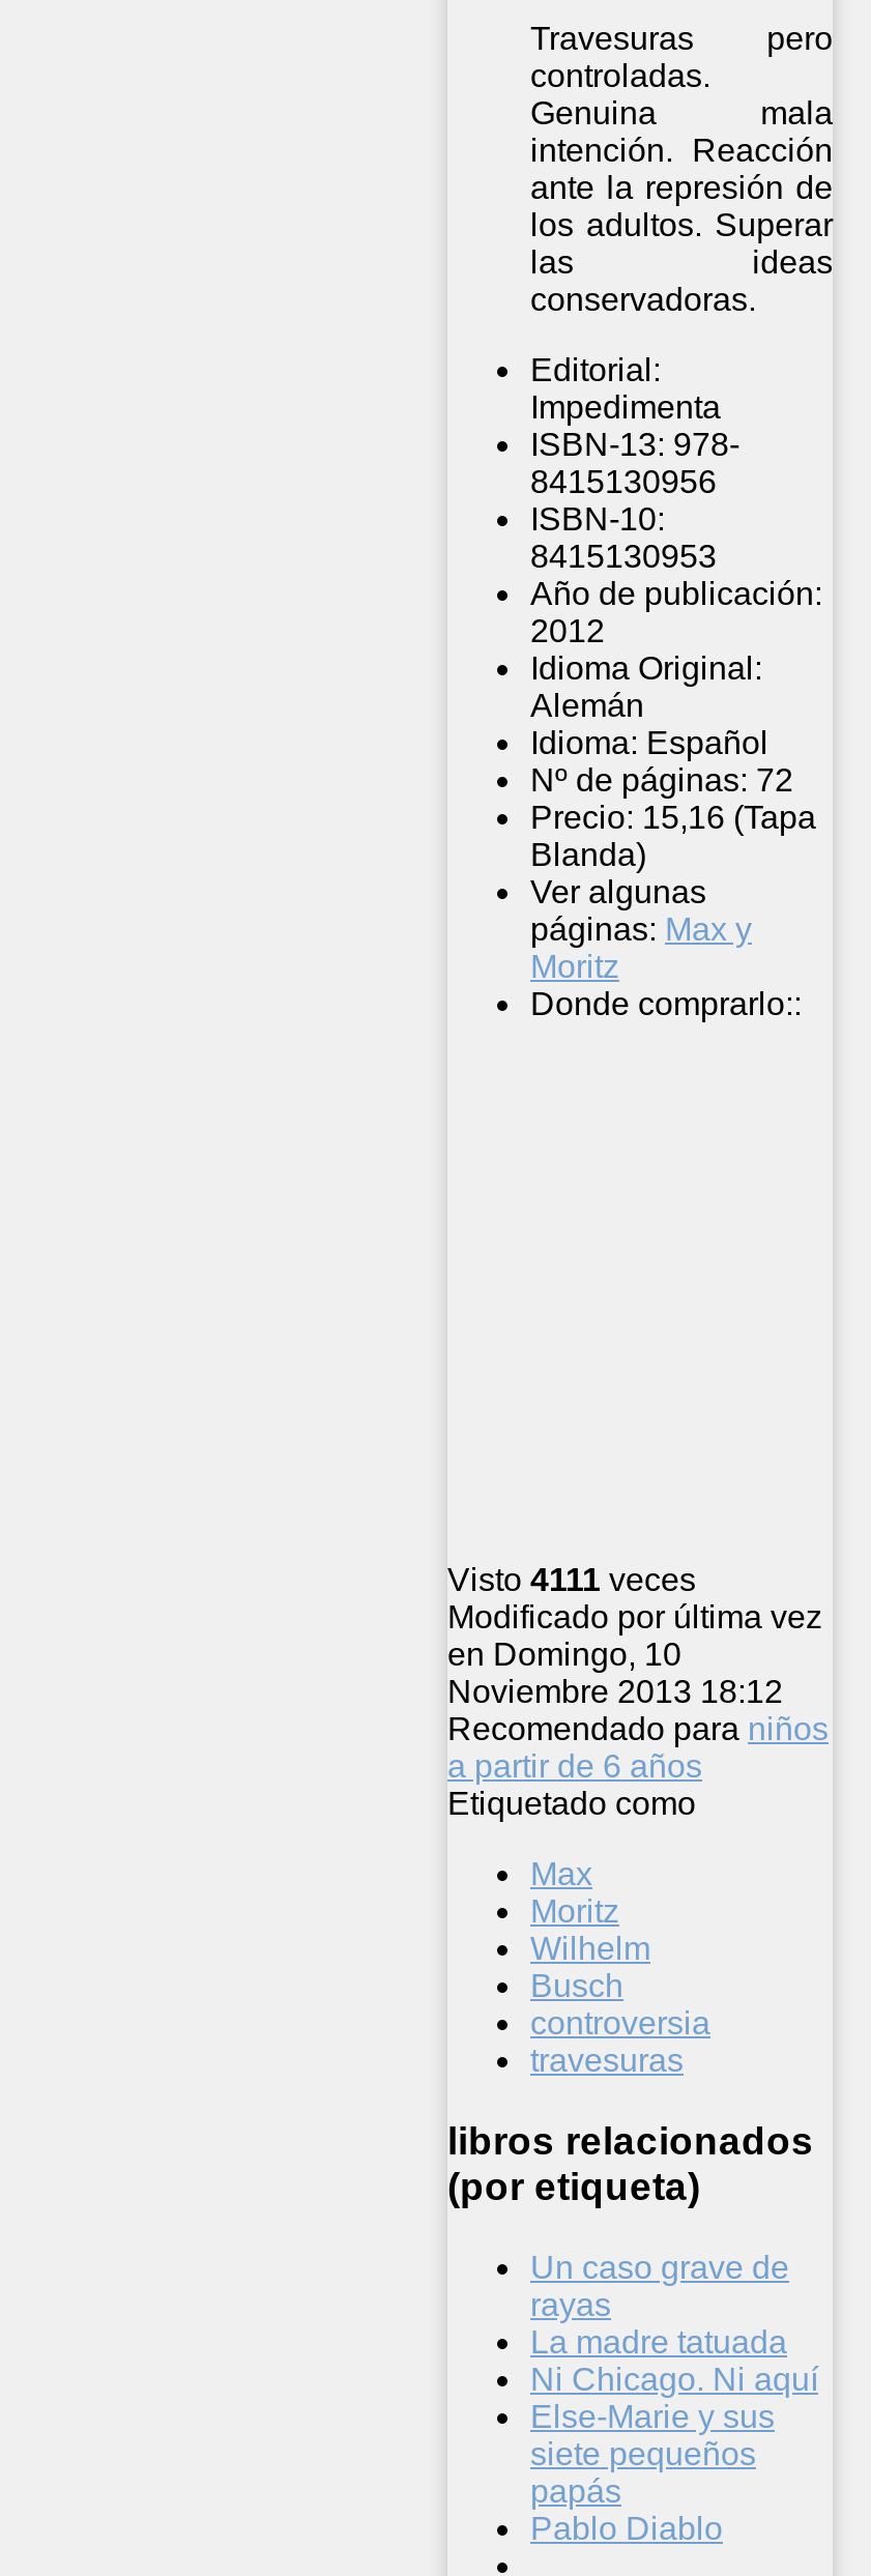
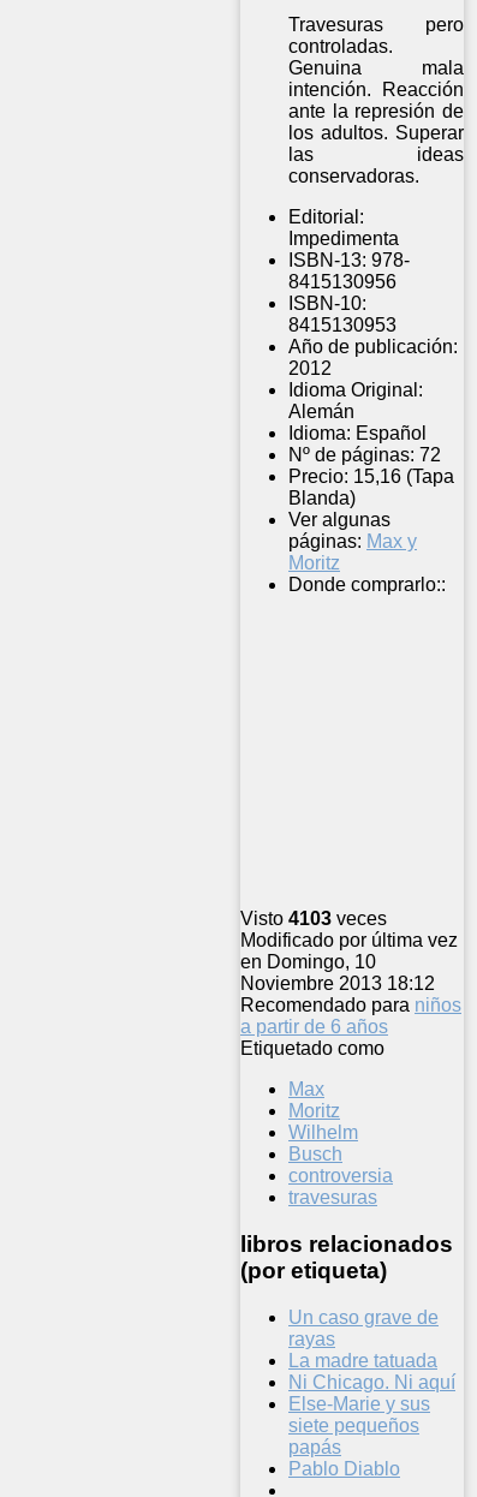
- Visto 4111 veces
+ Visto 4103 veces
